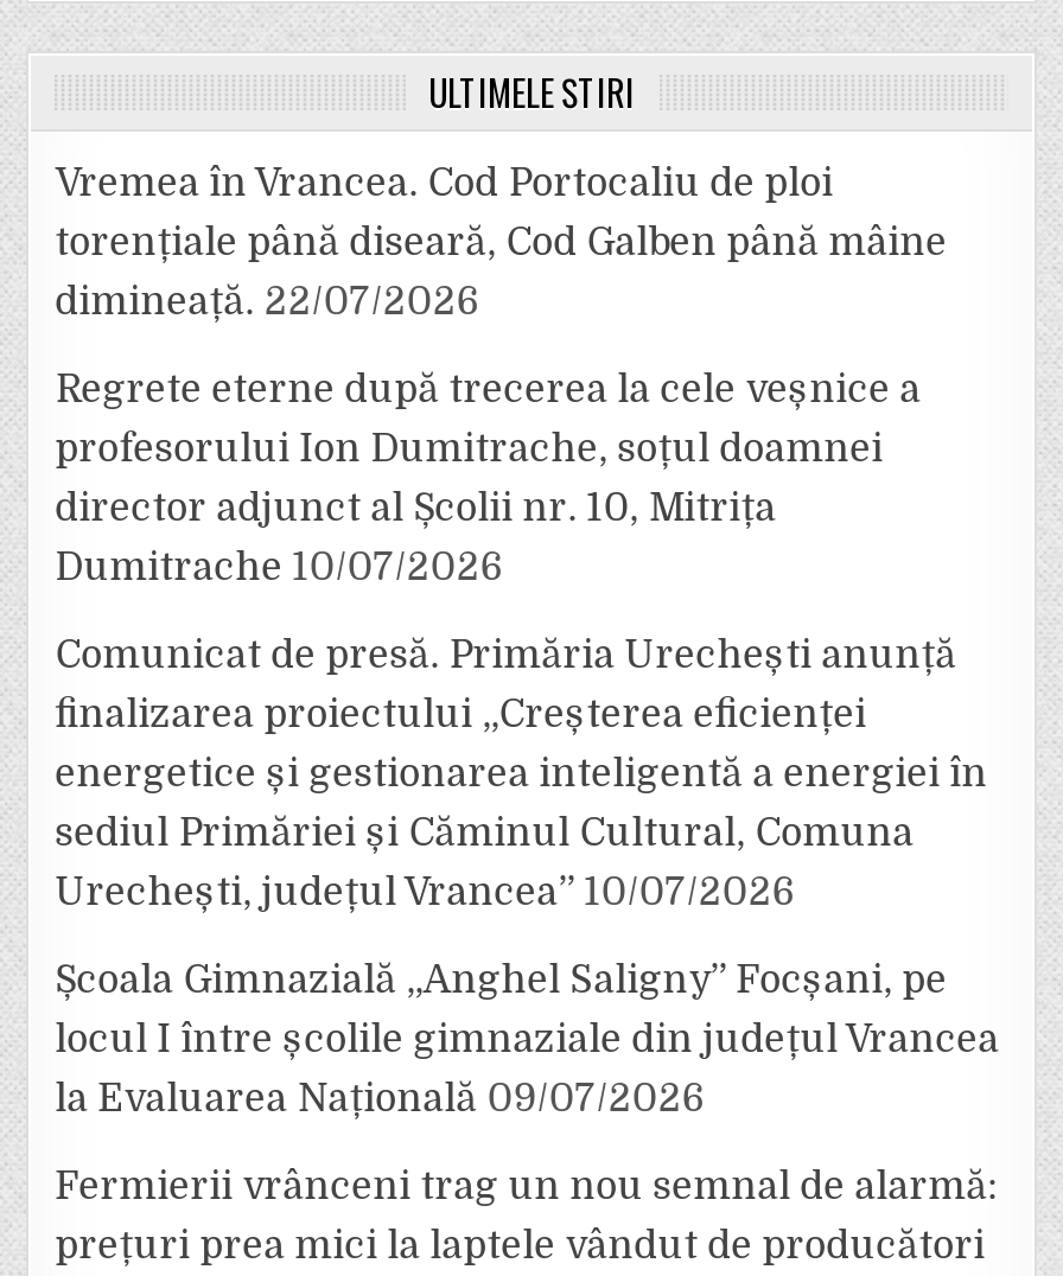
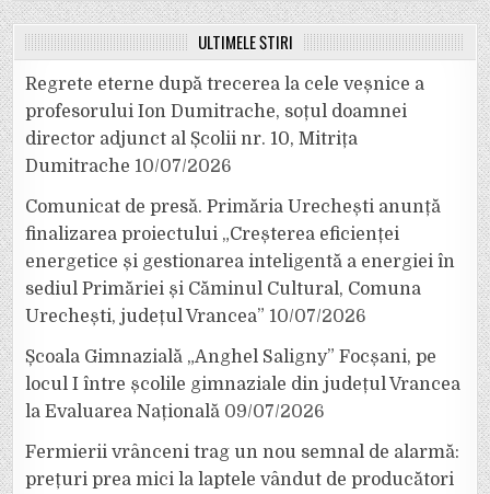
- Vremea în Vrancea. Cod Portocaliu de ploi
- torențiale până diseară, Cod Galben până mâine
- dimineață. 22/07/2026
